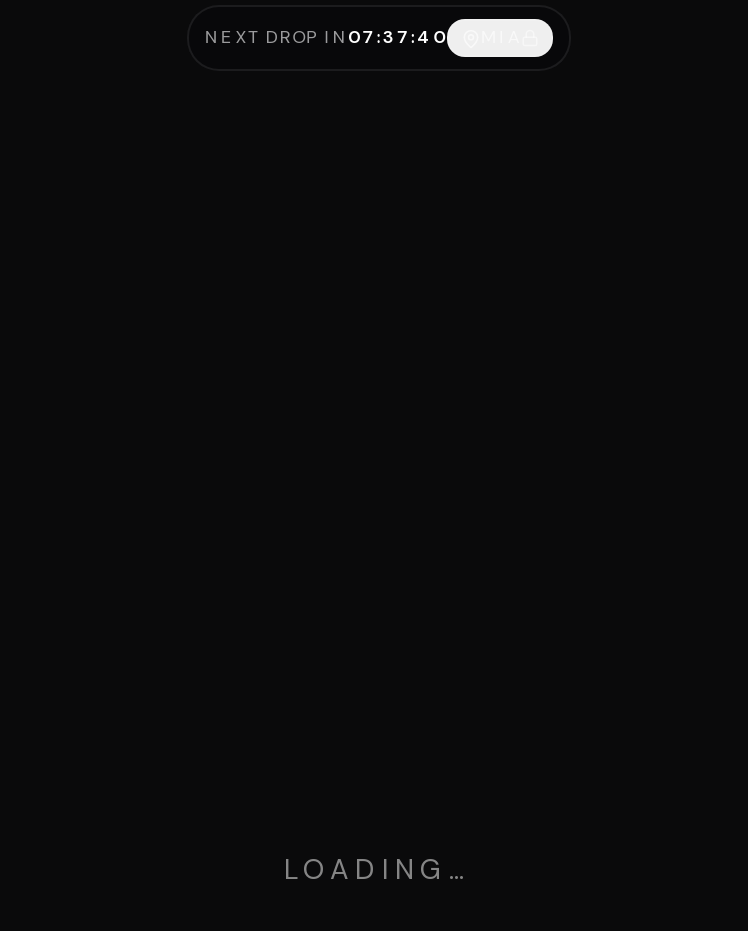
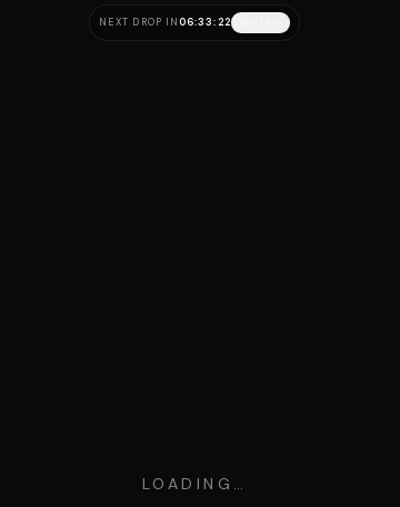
- NEXT DROP IN 07:37:40
+ NEXT DROP IN 06:33:22
